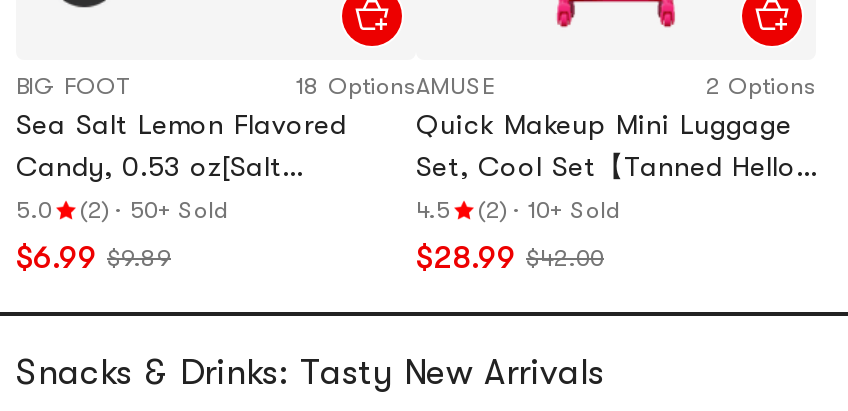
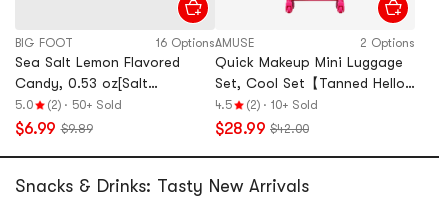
- 18 Options AMUSE
+ 16 Options AMUSE
